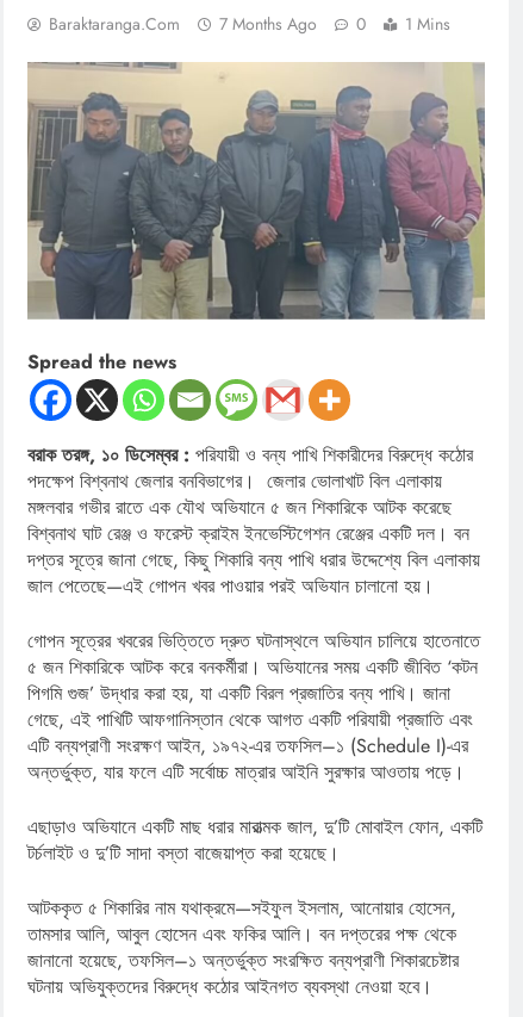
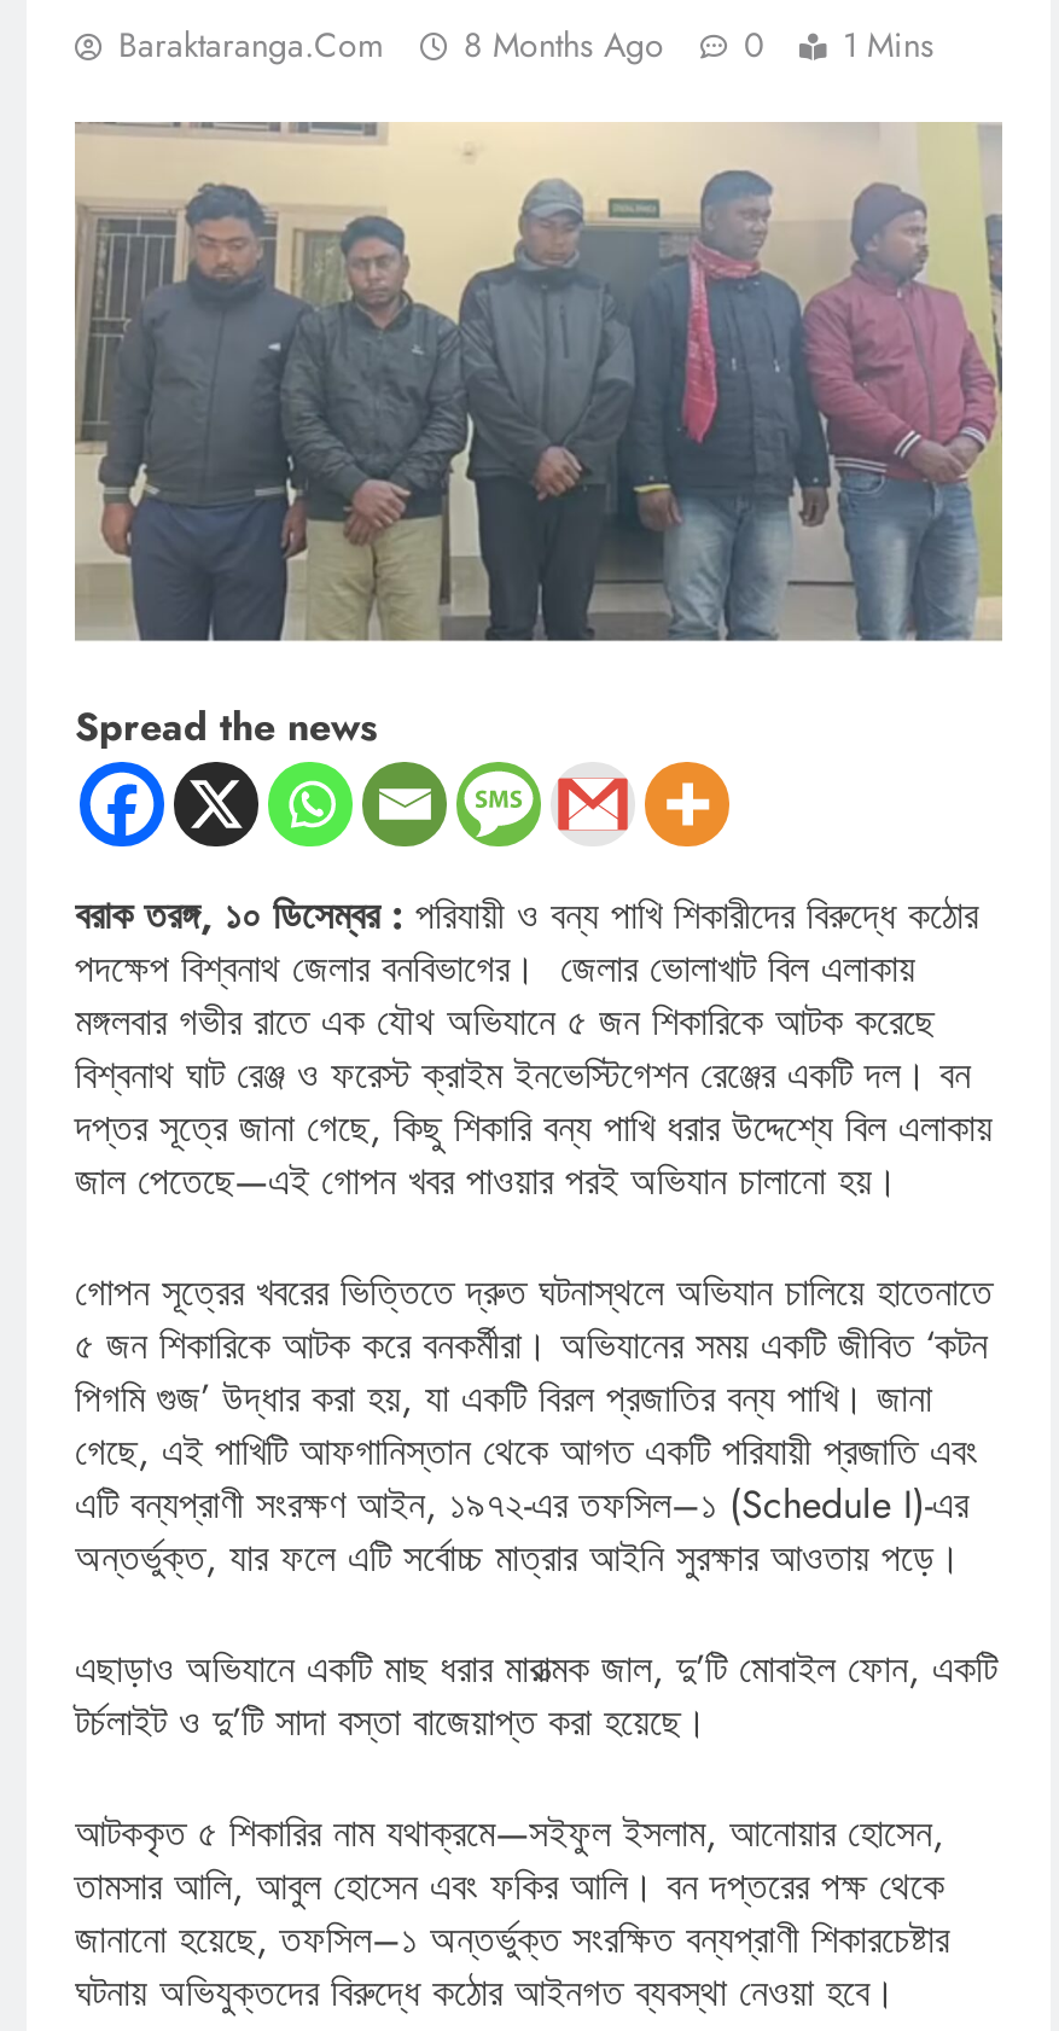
- Baraktaranga.com 7 Months Ago 0 1 Mins
+ Baraktaranga.com 8 Months Ago 0 1 Mins
